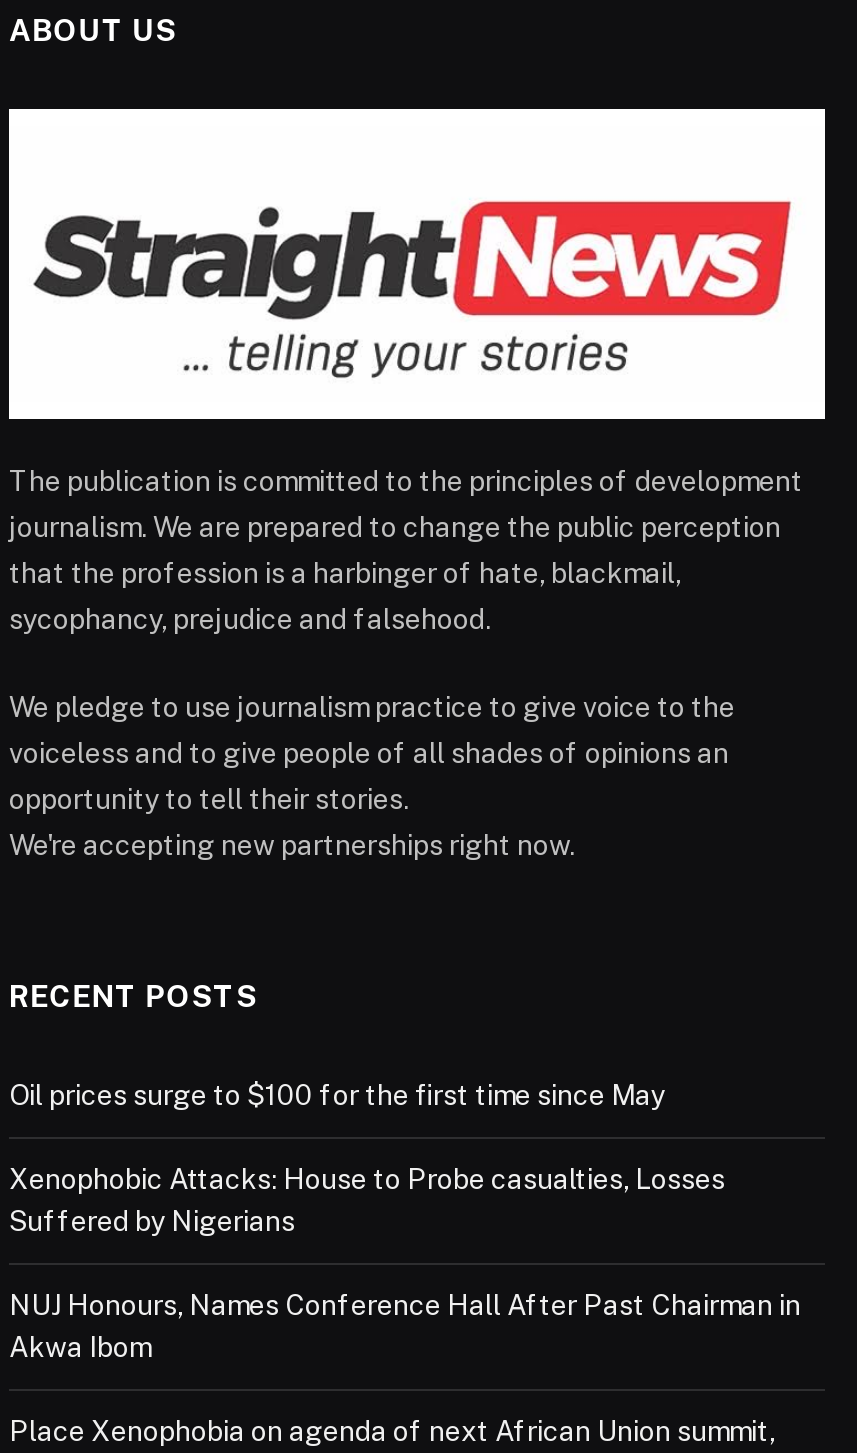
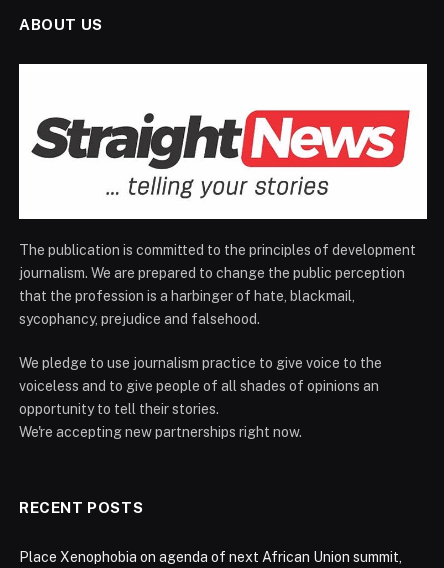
- Oil prices surge to $100 for the first time since May
- Xenophobic Attacks: House to Probe casualties, Losses
- Suffered by Nigerians
- NUJ Honours, Names Conference Hall After Past Chairman in
- Akwa Ibom
